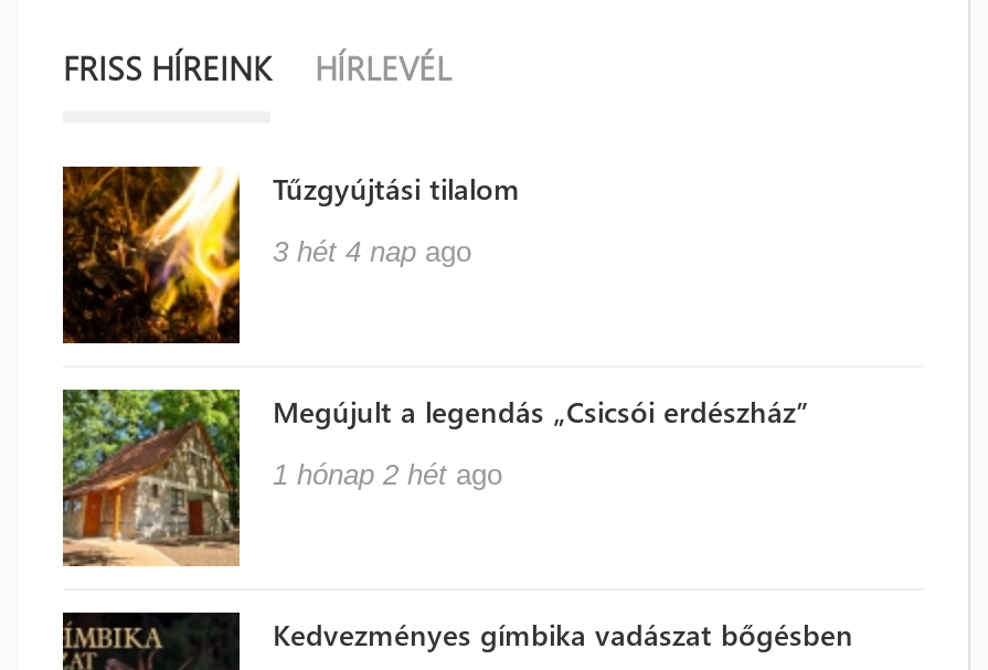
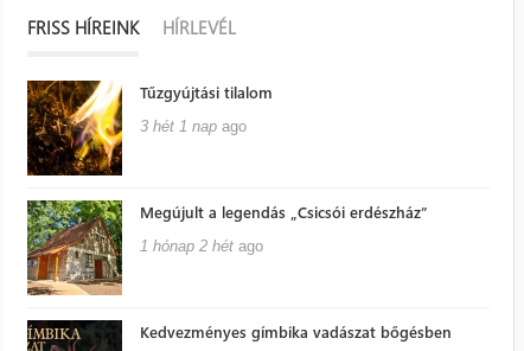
- 3 hét 4 nap ago
+ 3 hét 1 nap ago
